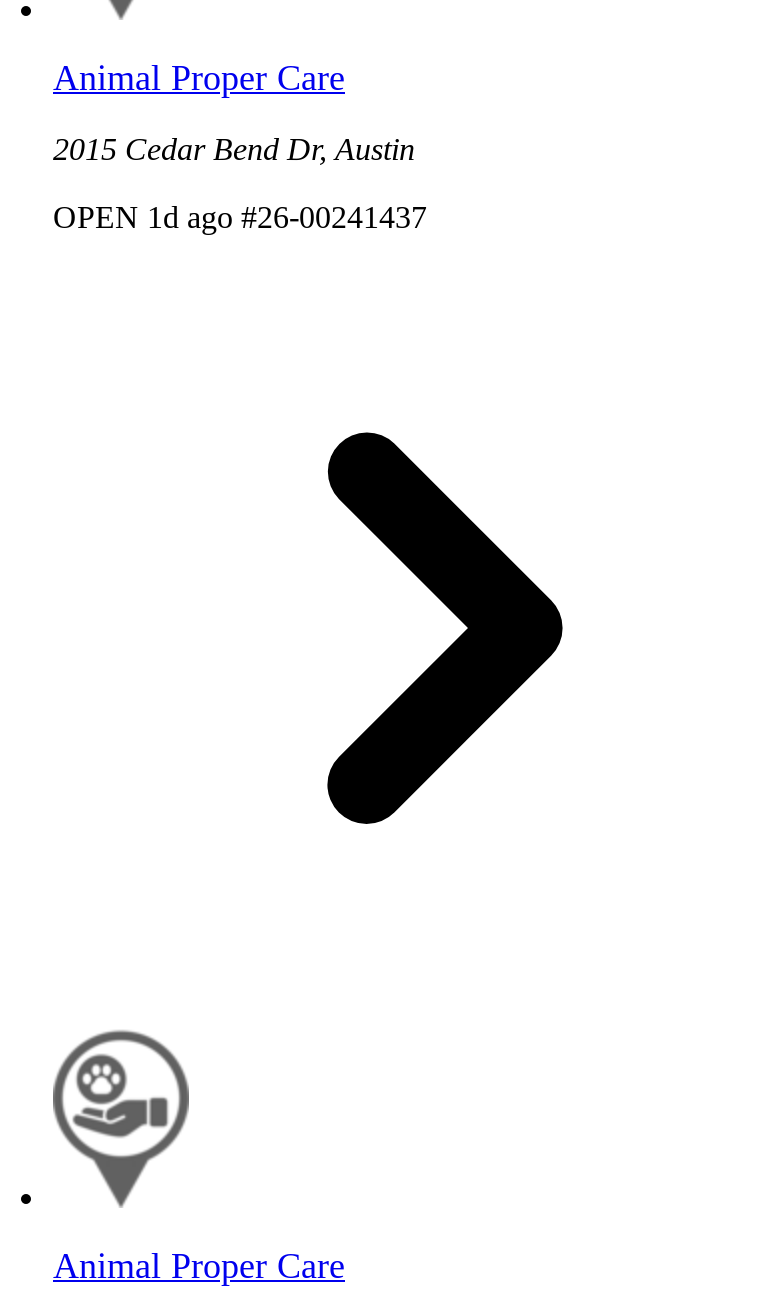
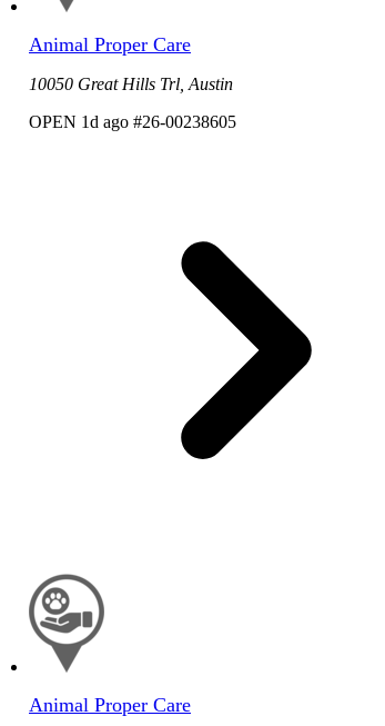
- 2015 Cedar Bend Dr, Austin
+ 10050 Great Hills Trl, Austin

- OPEN 1d ago #26-00241437
+ OPEN 1d ago #26-00238605
